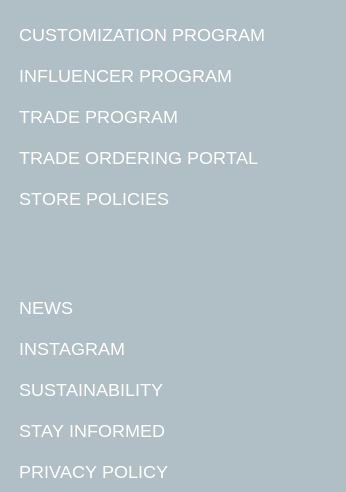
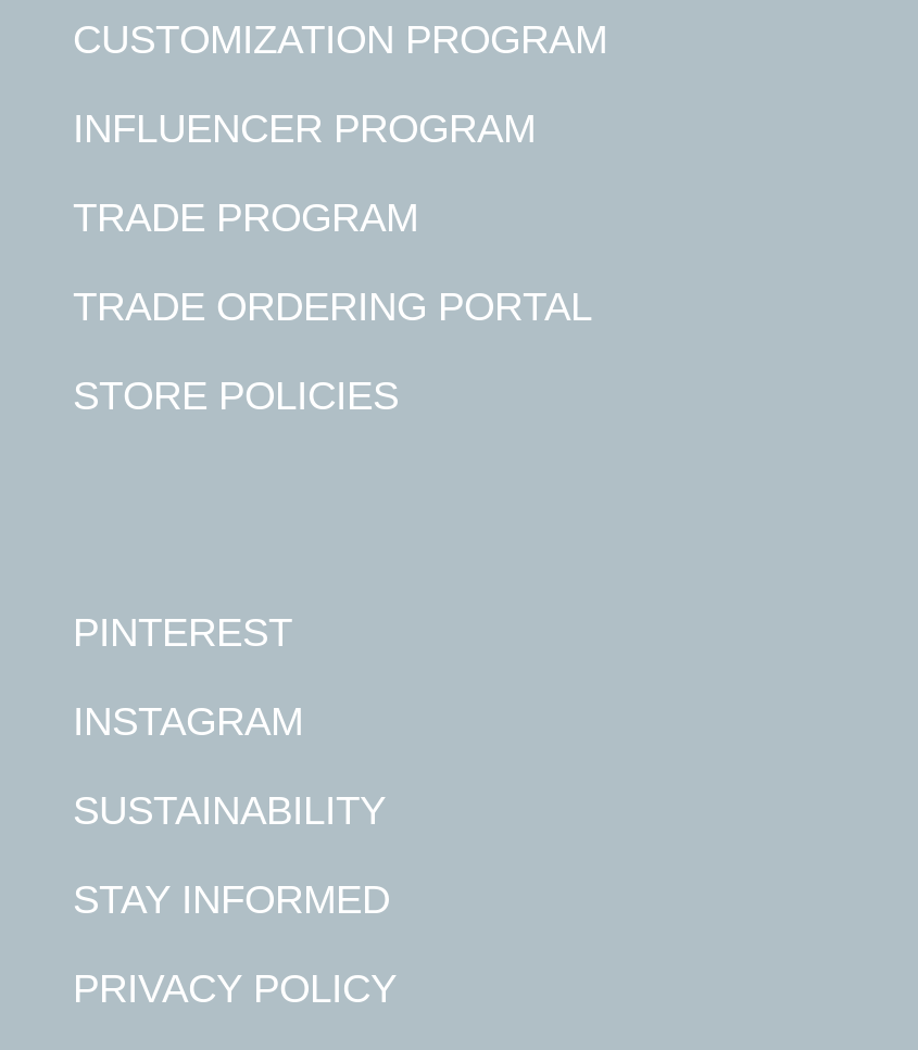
- NEWS
+ PINTEREST
